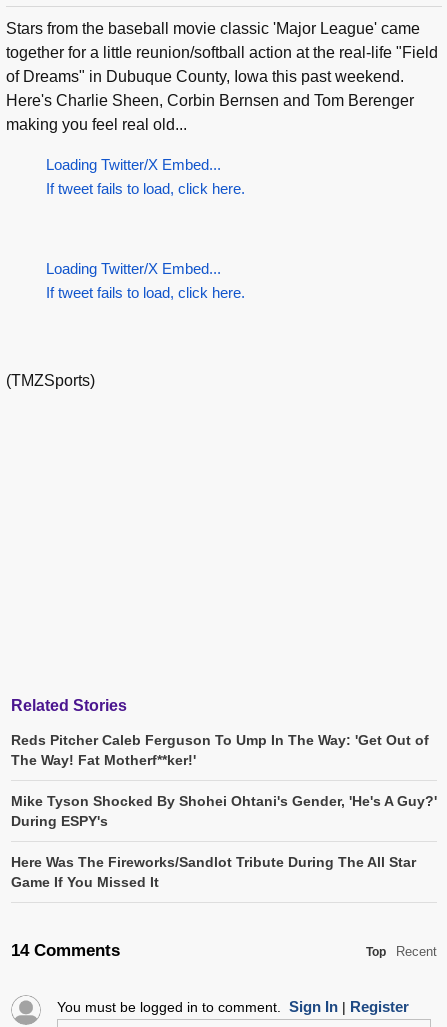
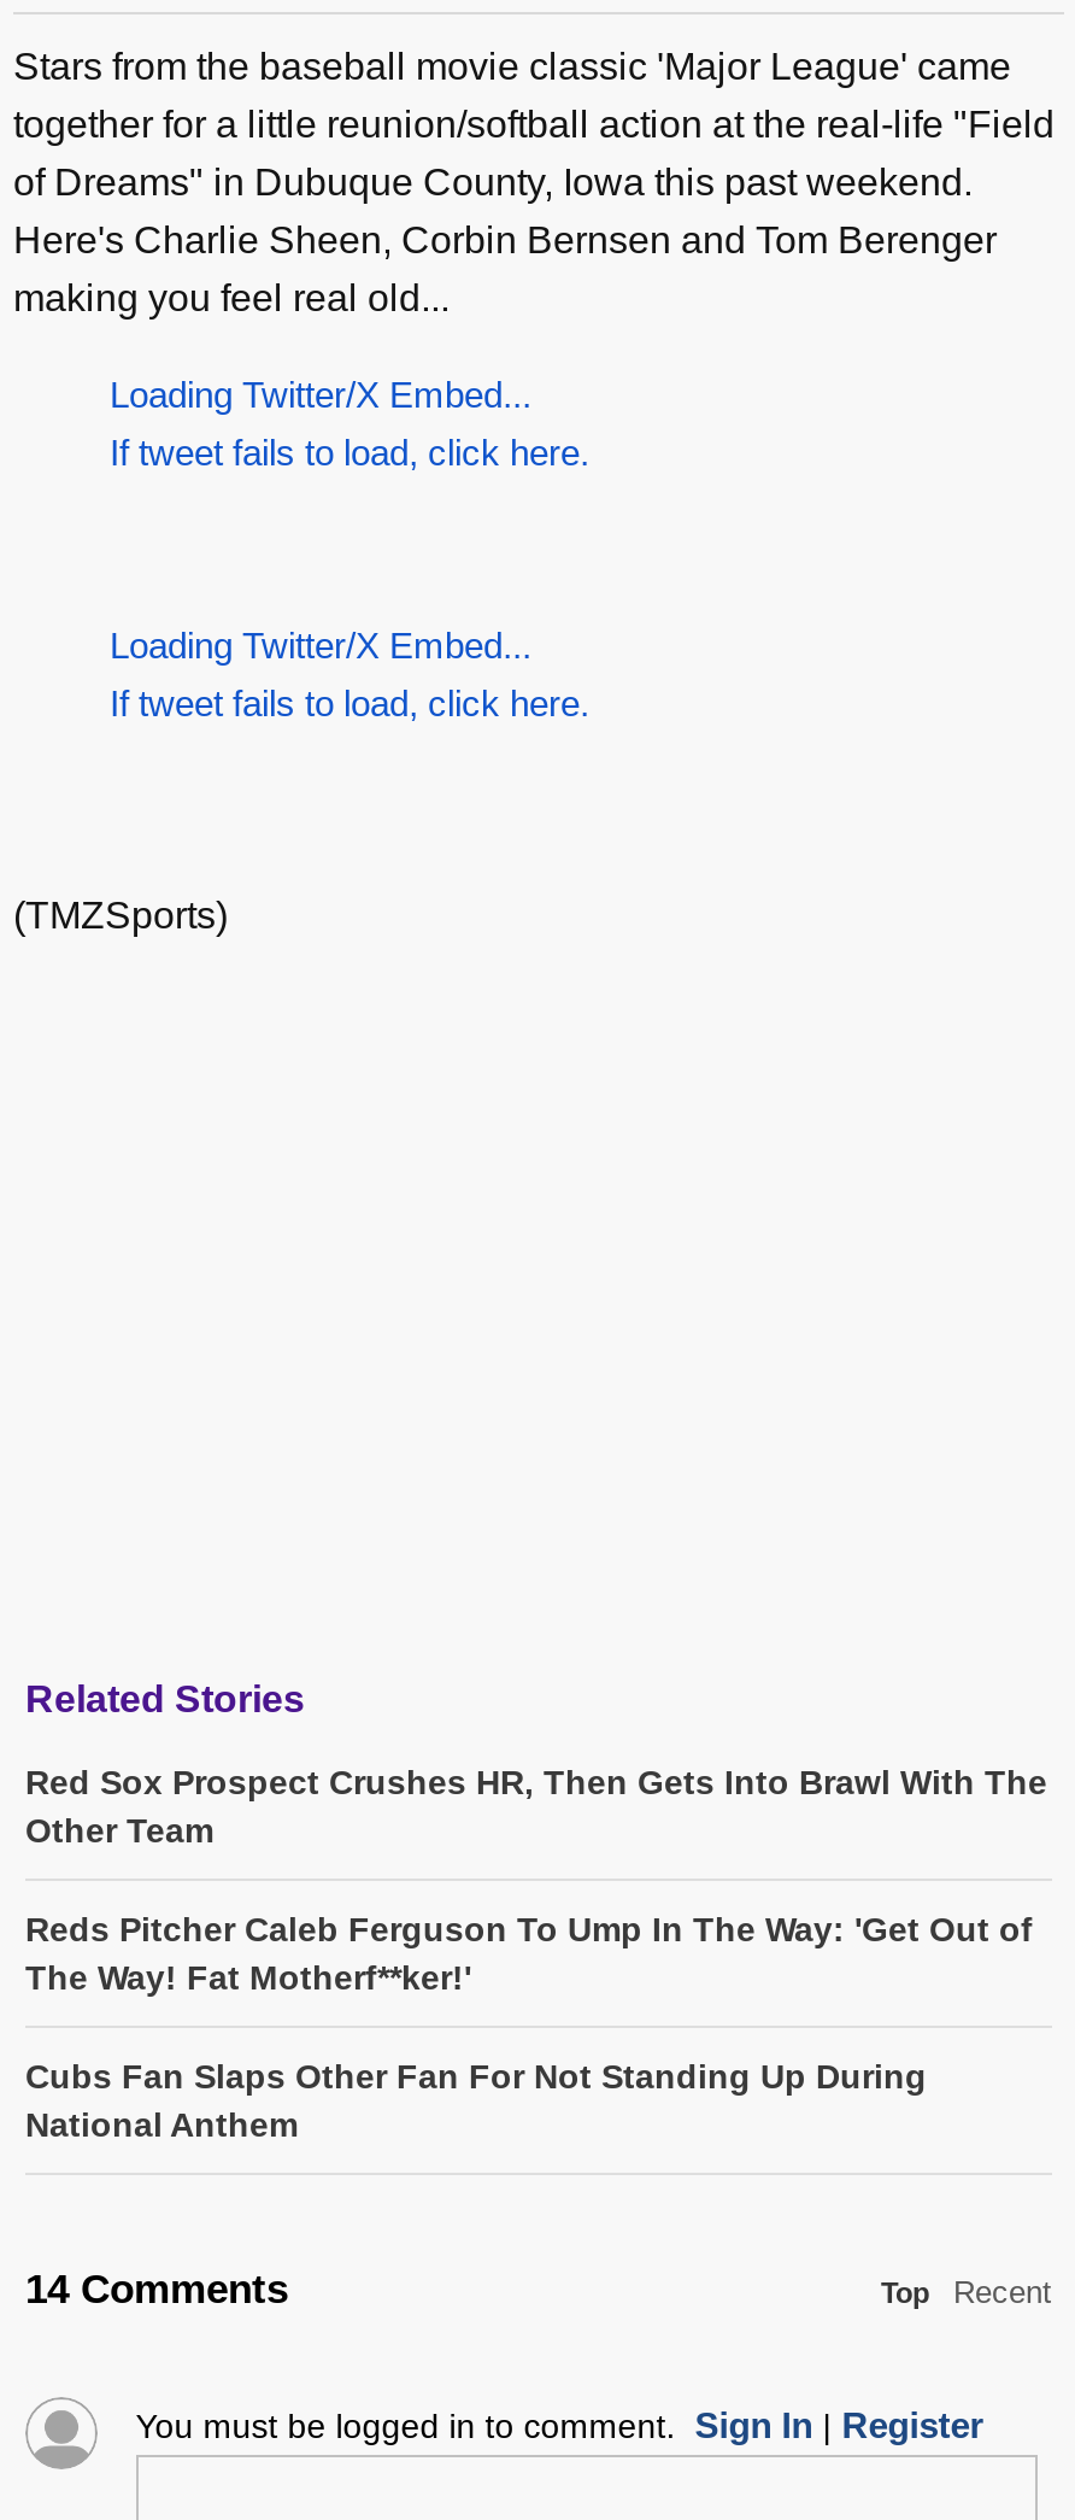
+ Red Sox Prospect Crushes HR, Then Gets Into Brawl With The
+ Other Team

moved down: Reds Pitcher Caleb Ferguson To Ump In The Way: 'Get Out of | The Way! Fat Motherf**ker!'

- Mike Tyson Shocked By Shohei Ohtani's Gender, 'He's A Guy?'
- During ESPY's
- Here Was The Fireworks/Sandlot Tribute During The All Star
- Game If You Missed It
+ Cubs Fan Slaps Other Fan For Not Standing Up During
+ National Anthem
